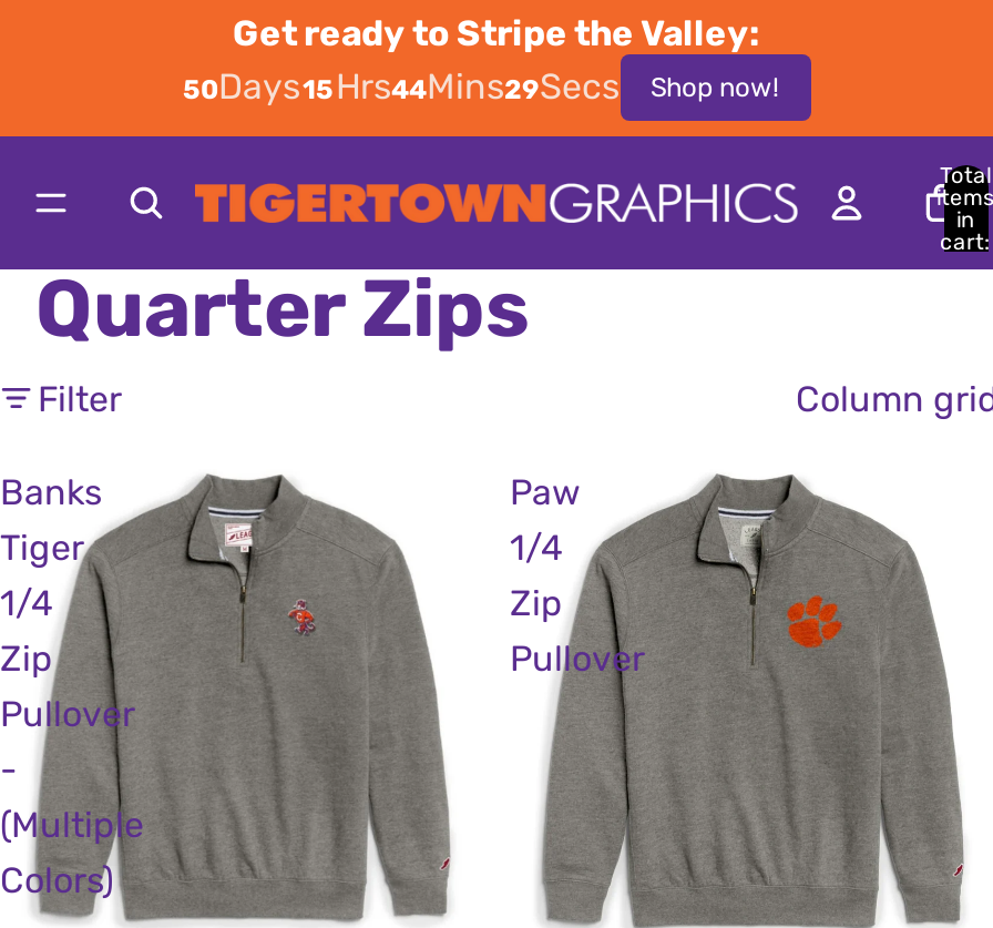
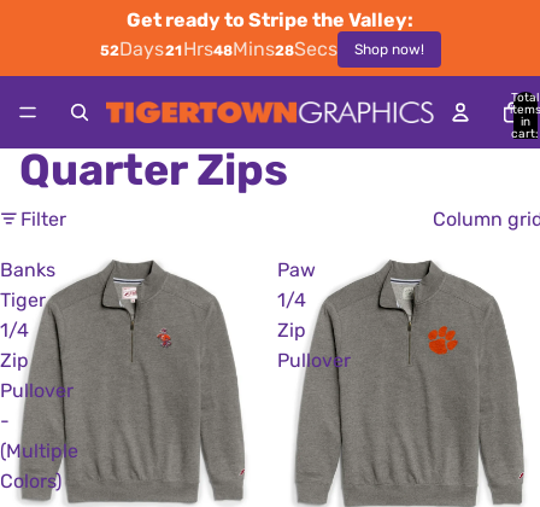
- 50Days15Hrs44Mins29Secs
+ 52Days21Hrs48Mins28Secs
